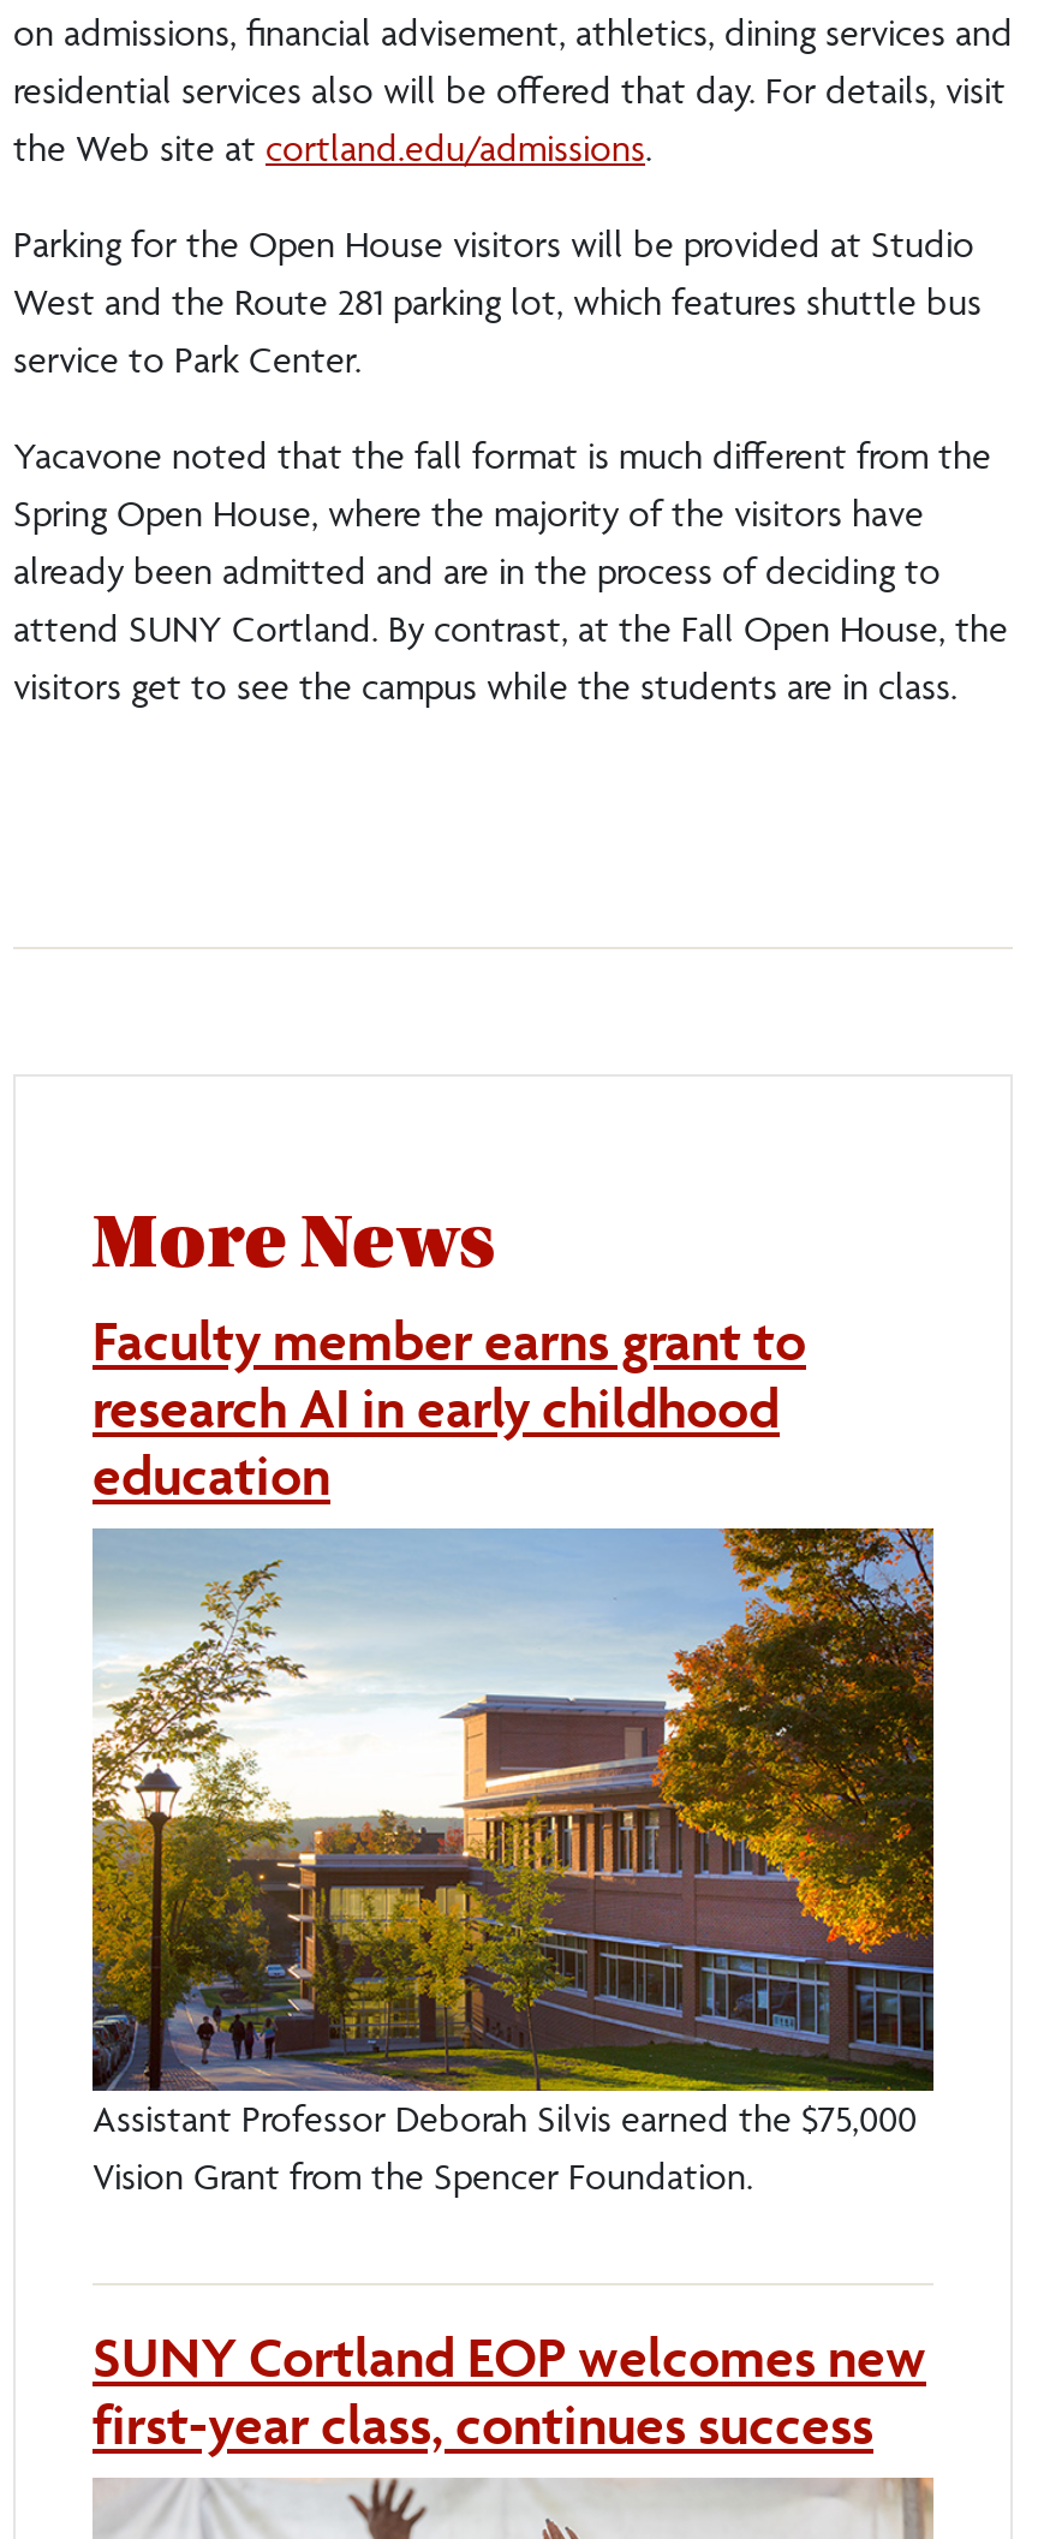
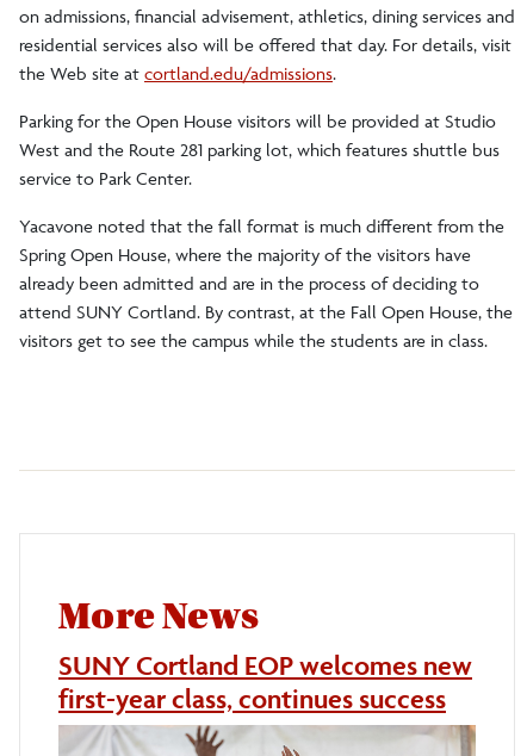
- Faculty member earns grant to
- research AI in early childhood
- education

- [image]
- Assistant Professor Deborah Silvis earned the $75,000
- Vision Grant from the Spencer Foundation.
